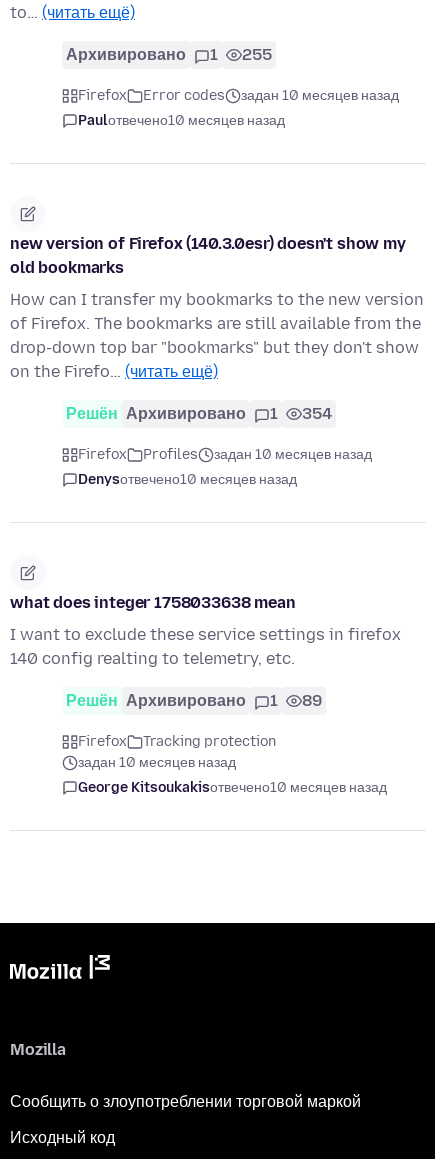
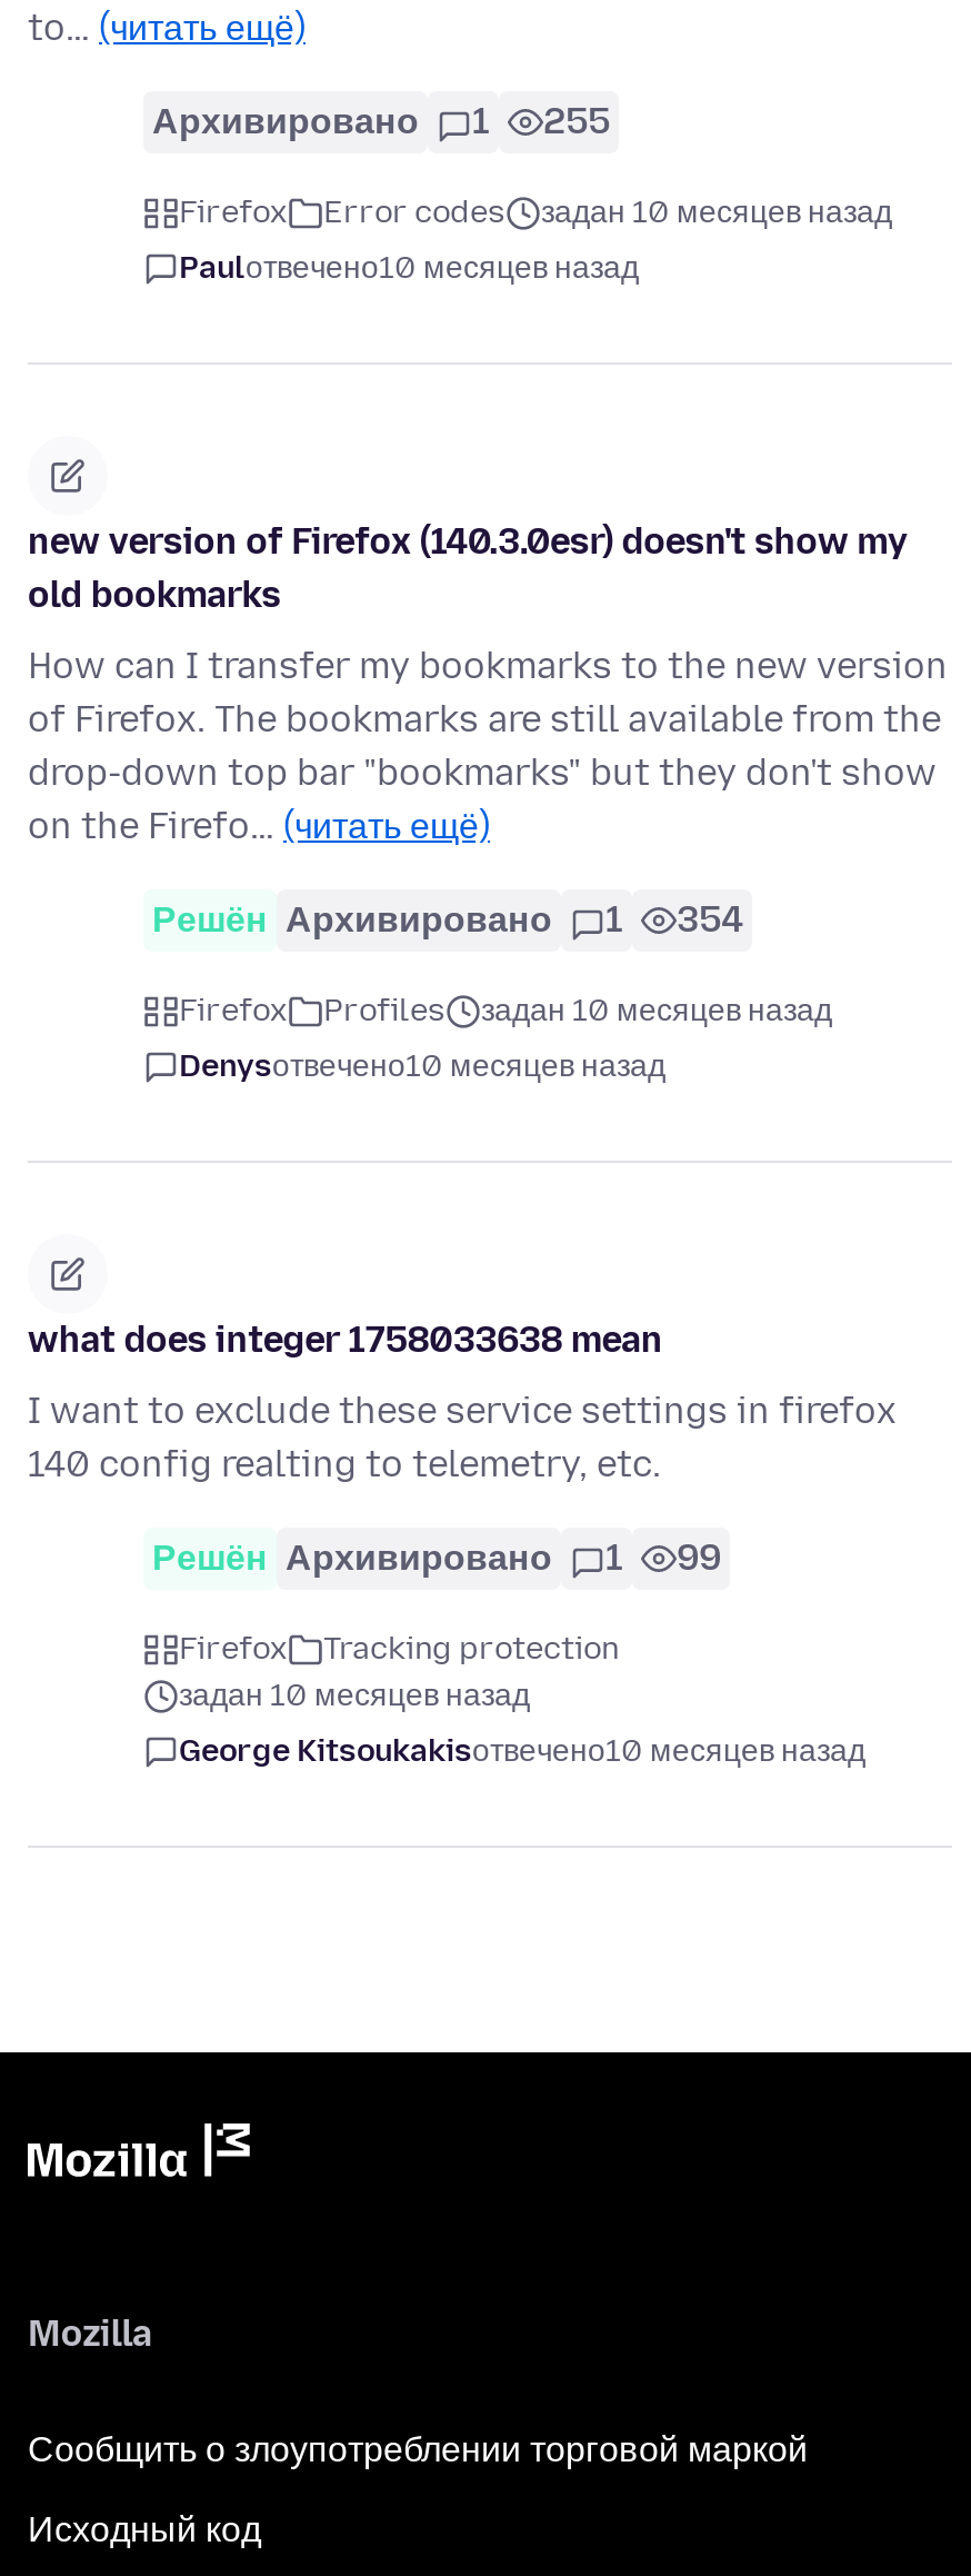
- Решён Архивировано 1 89
+ Решён Архивировано 1 99
